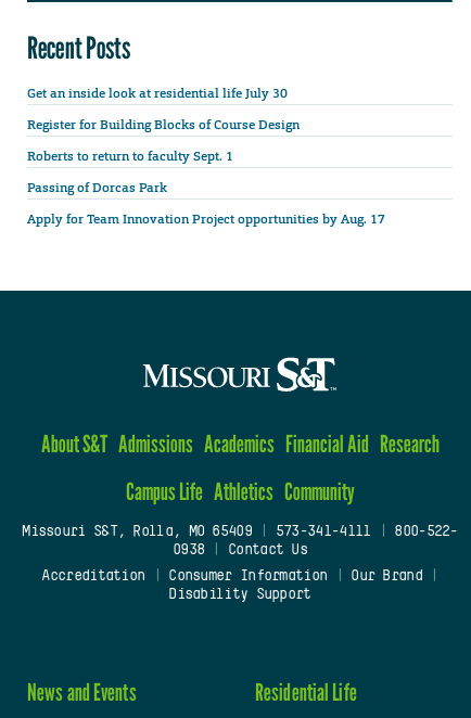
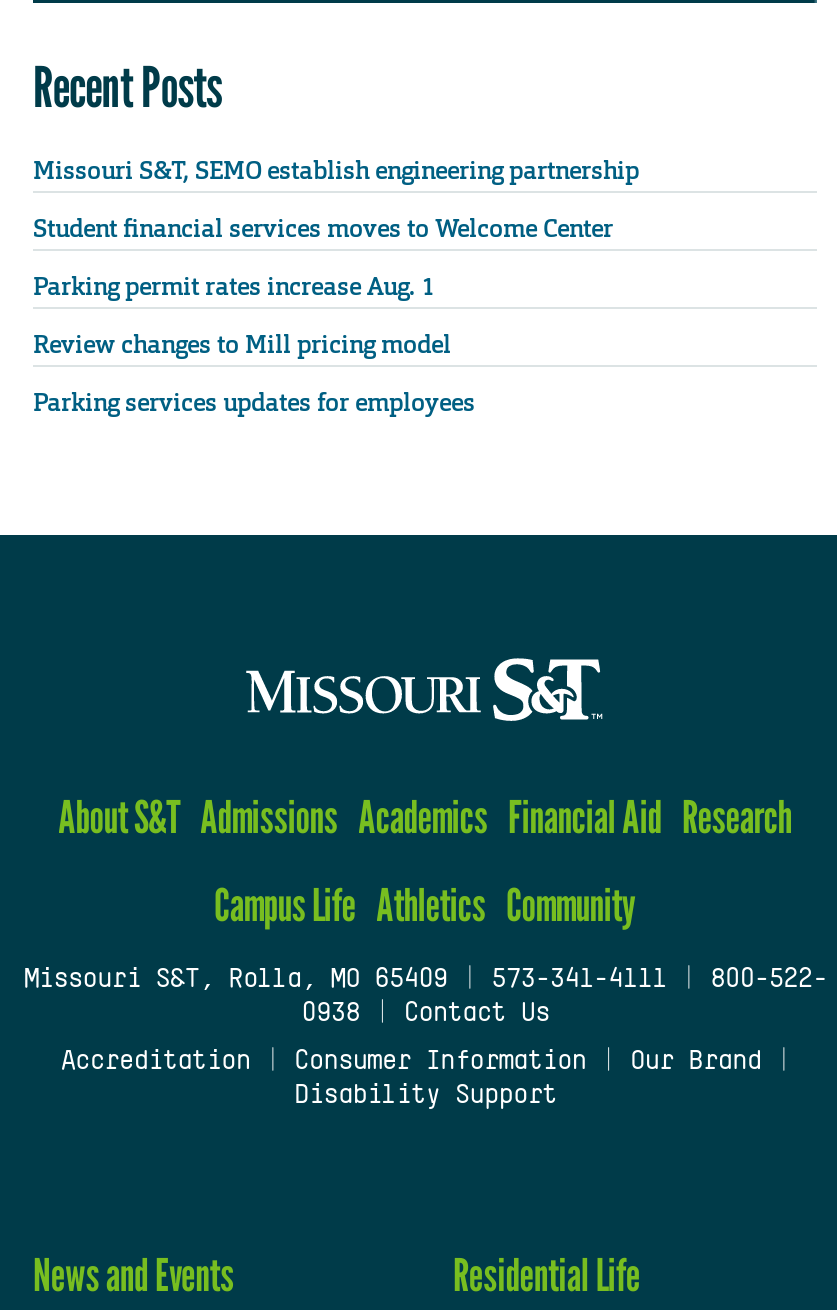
- Get an inside look at residential life July 30
+ Missouri S&T, SEMO establish engineering partnership

- Register for Building Blocks of Course Design
+ Student financial services moves to Welcome Center

- Roberts to return to faculty Sept. 1
+ Parking permit rates increase Aug. 1

- Passing of Dorcas Park
+ Review changes to Mill pricing model

- Apply for Team Innovation Project opportunities by Aug. 17
+ Parking services updates for employees
